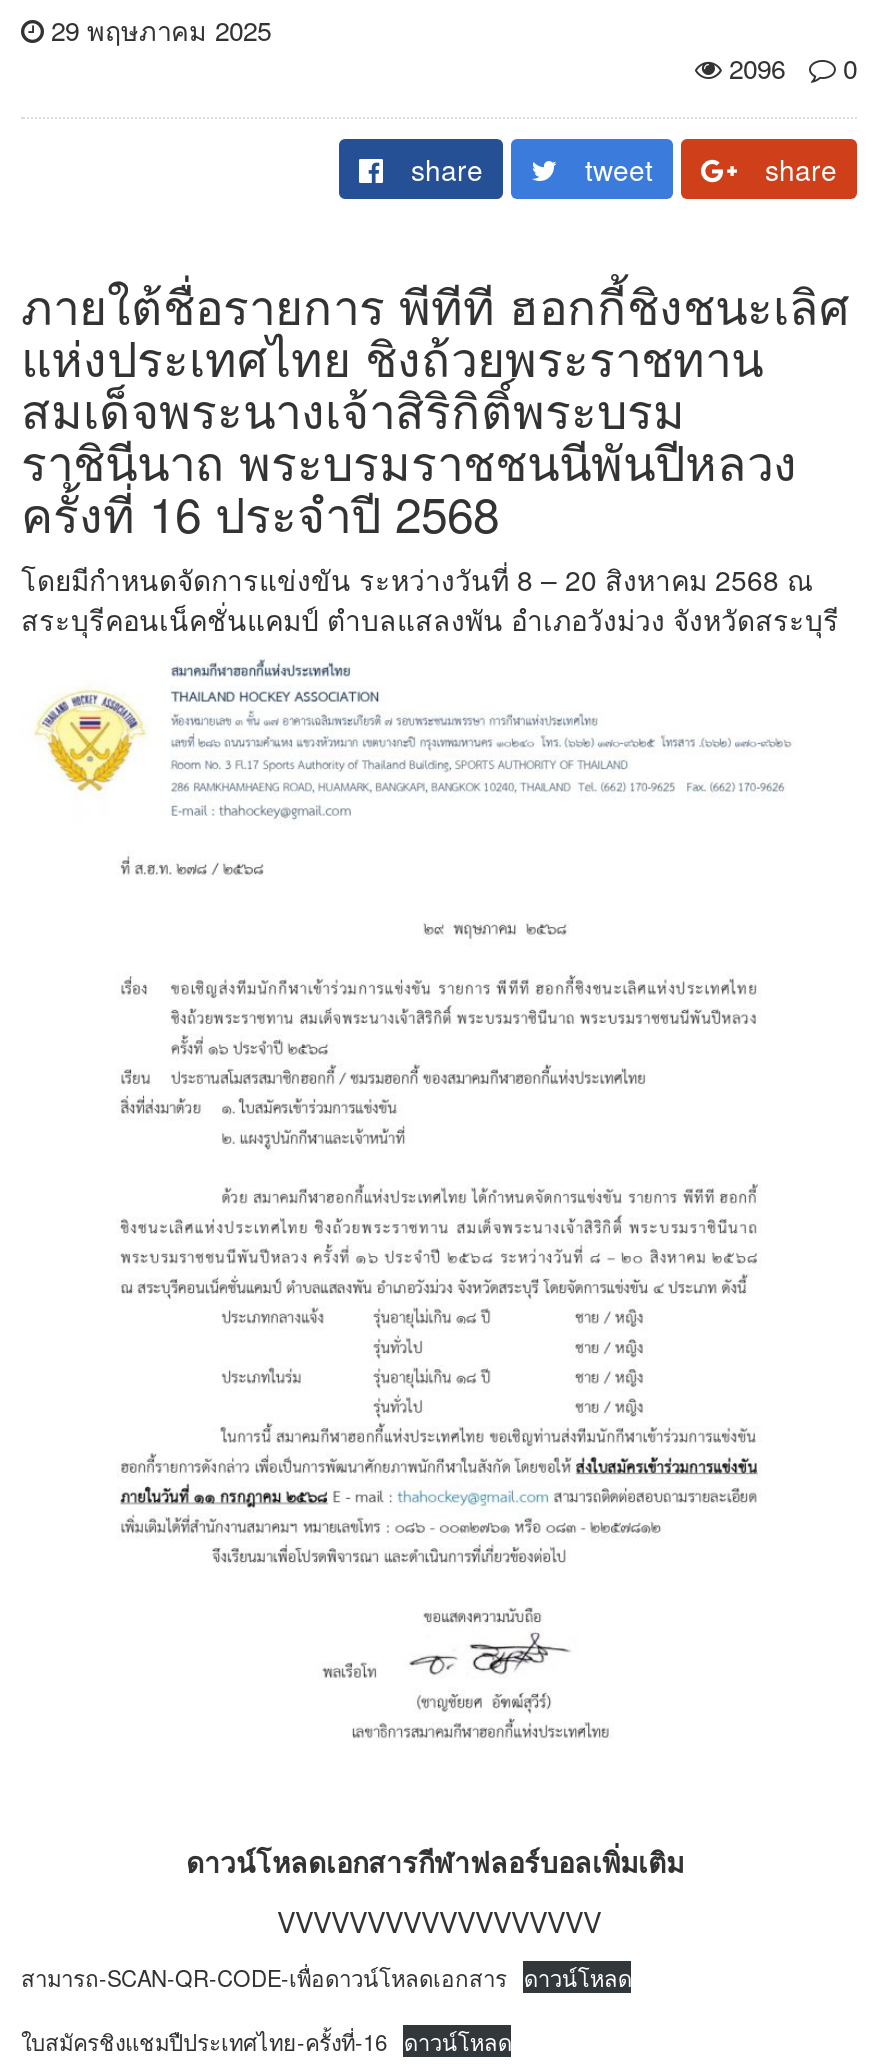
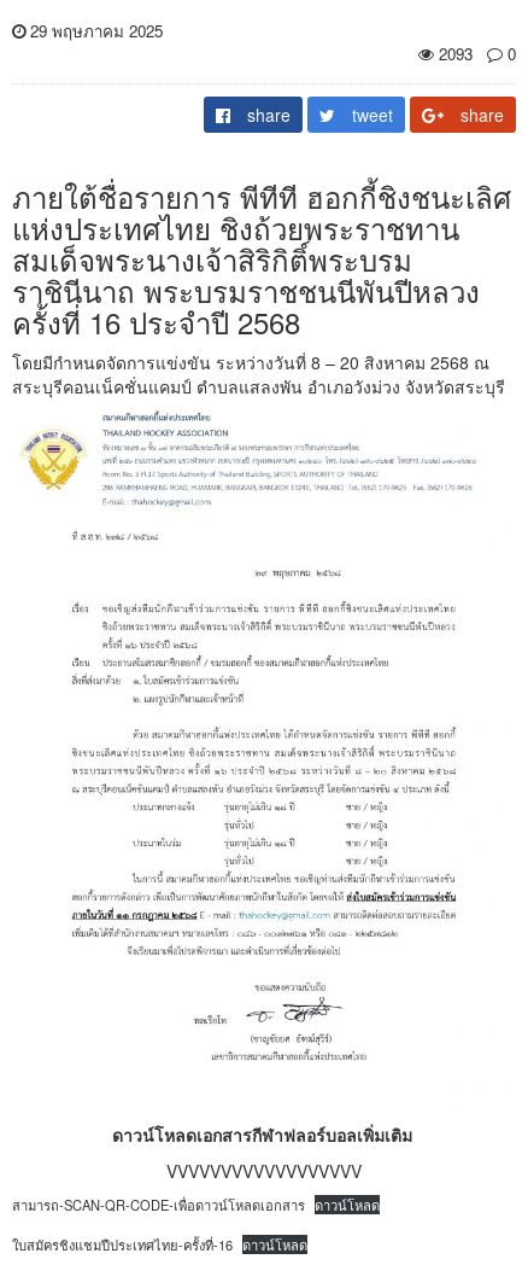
- 2096 0
+ 2093 0
